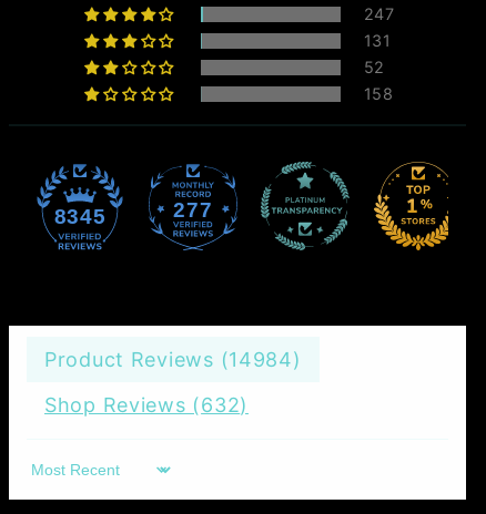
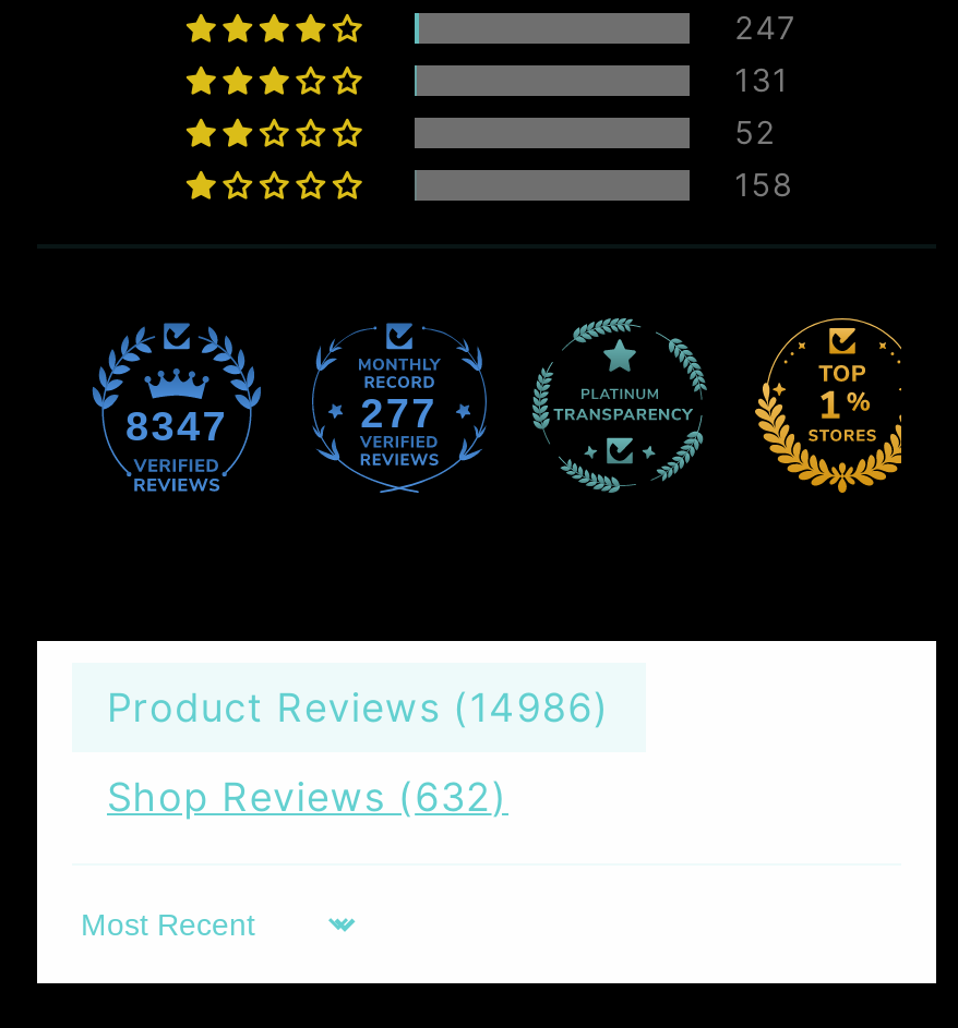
- 8345
+ 8347

- Product Reviews (14984)
+ Product Reviews (14986)
